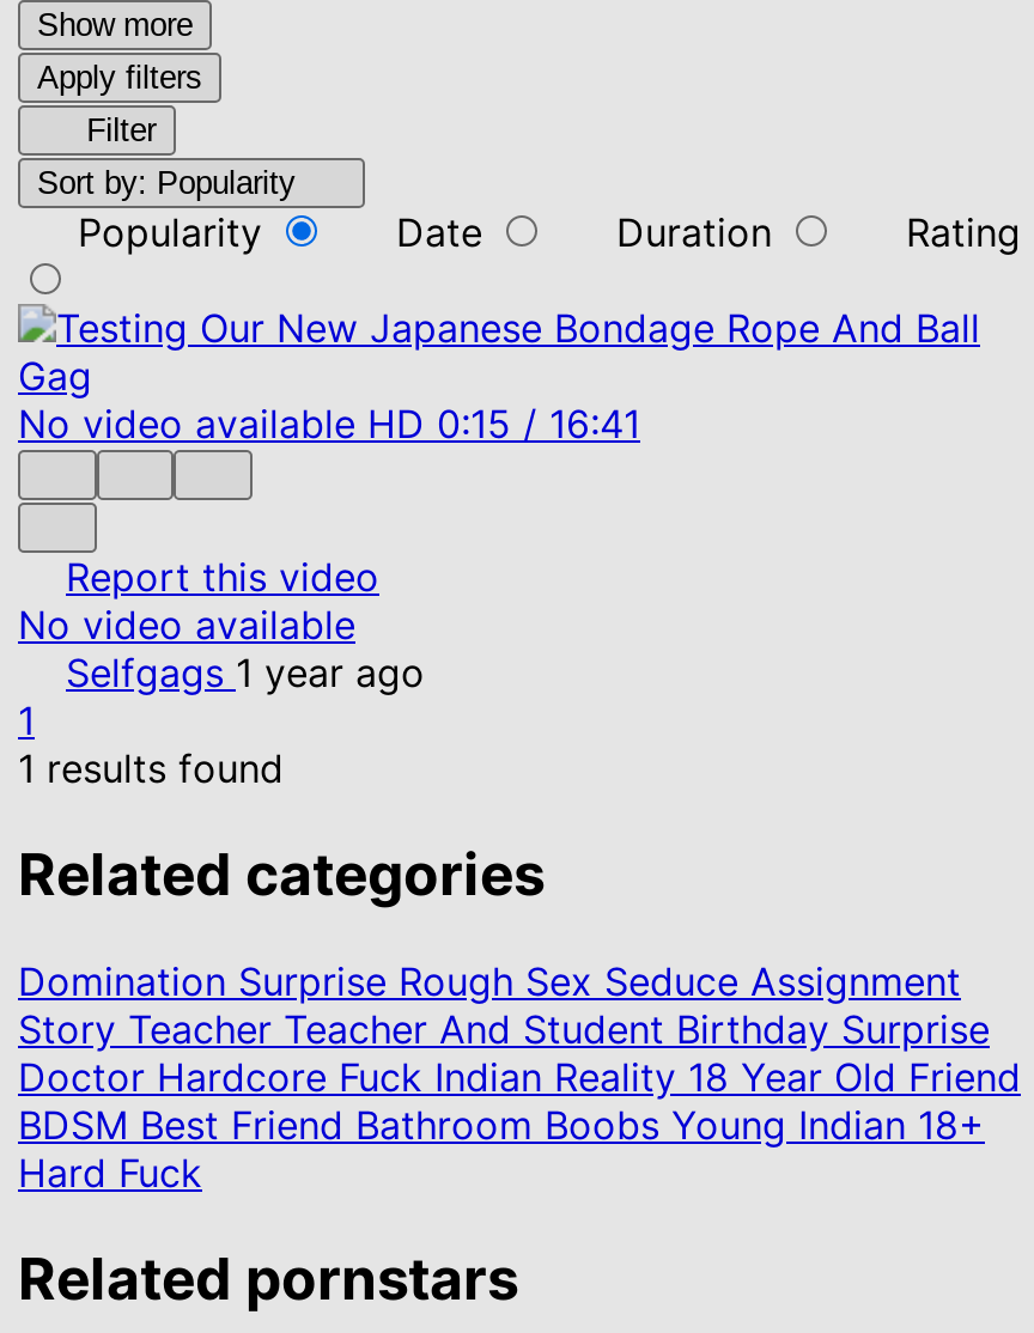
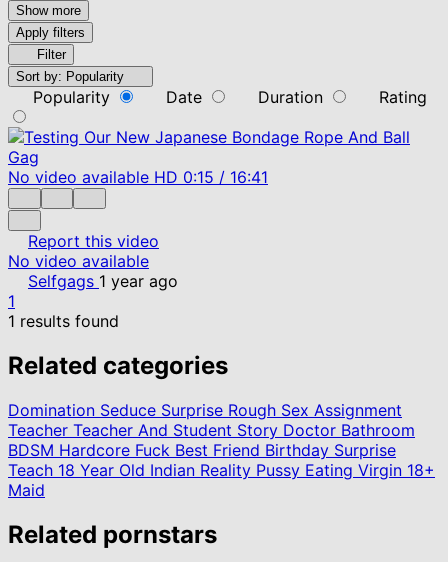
- Domination Surprise Rough Sex Seduce Assignment
- Story Teacher Teacher And Student Birthday Surprise
- Doctor Hardcore Fuck Indian Reality 18 Year Old Friend
- BDSM Best Friend Bathroom Boobs Young Indian 18+
- Hard Fuck
+ Domination Seduce Surprise Rough Sex Assignment
+ Teacher Teacher And Student Story Doctor Bathroom
+ BDSM Hardcore Fuck Best Friend Birthday Surprise
+ Teach 18 Year Old Indian Reality Pussy Eating Virgin 18+
+ Maid
